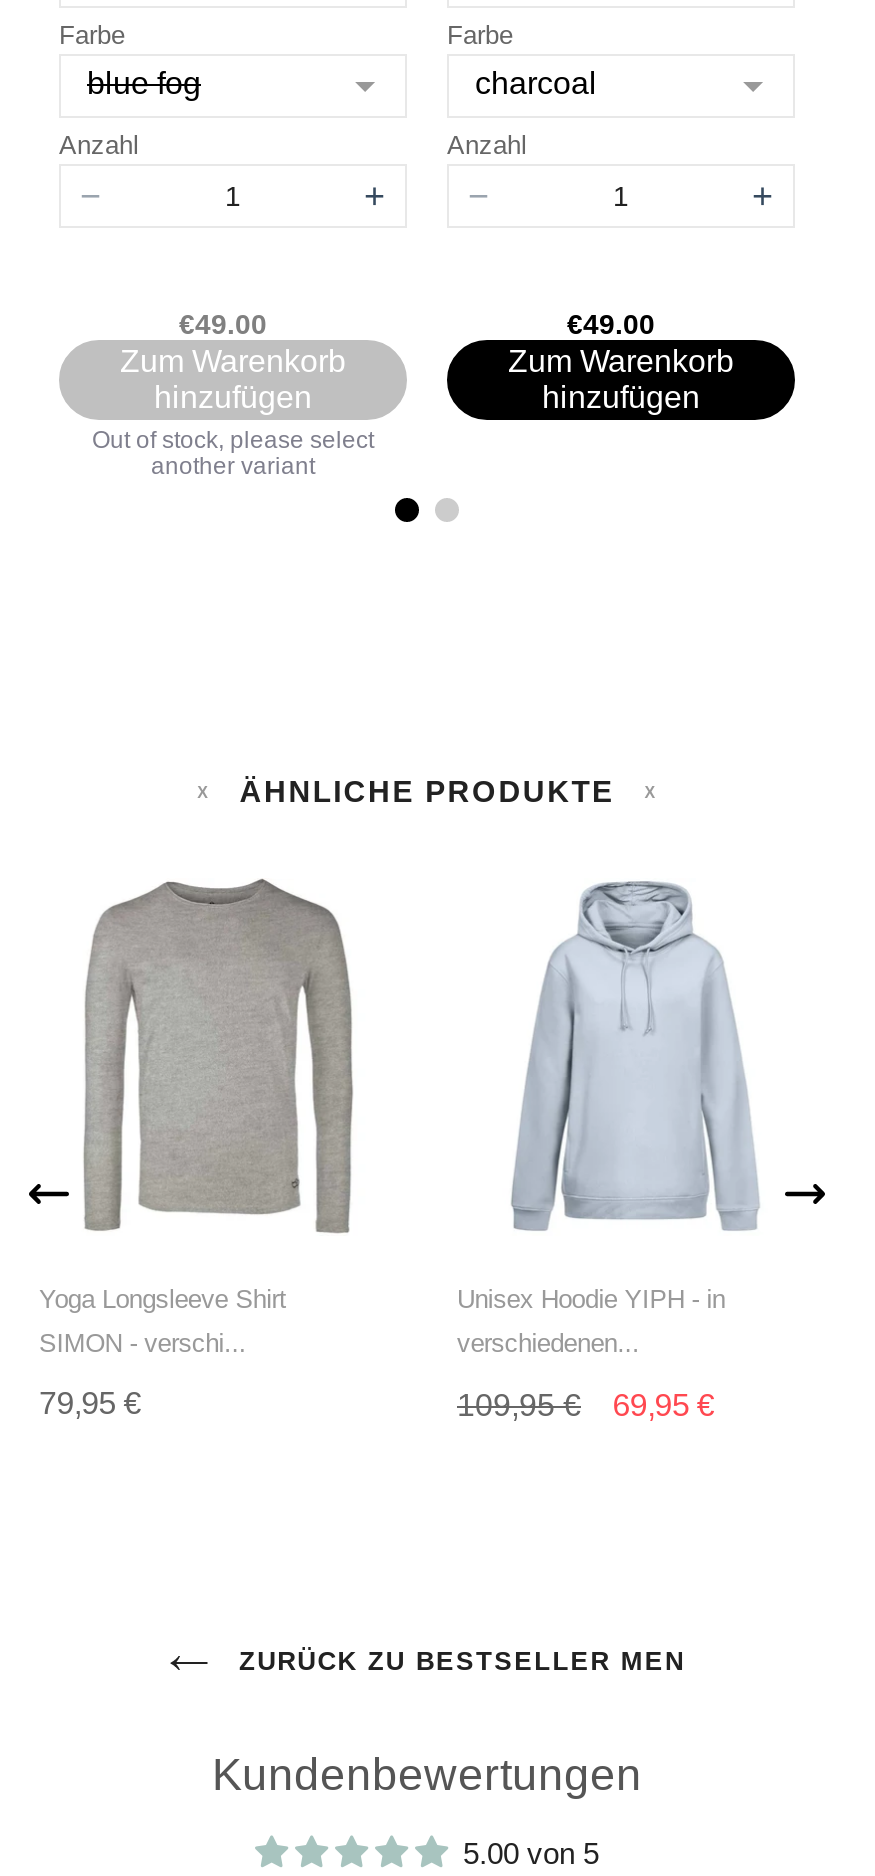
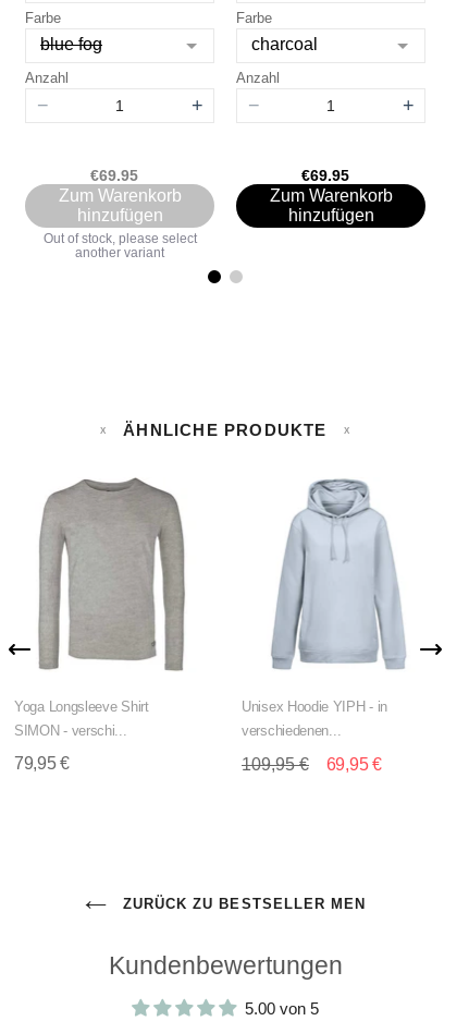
- €49.00
+ €69.95

- €49.00
+ €69.95
